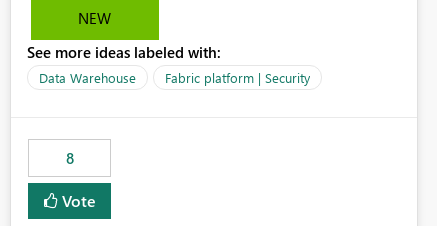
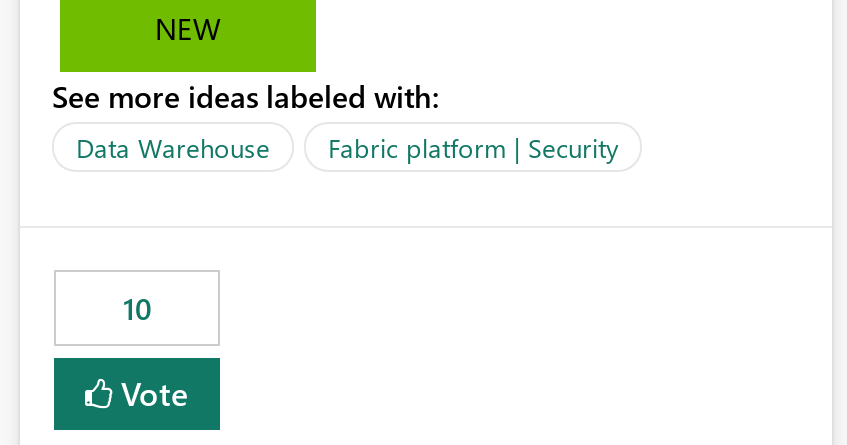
- 8
+ 10
